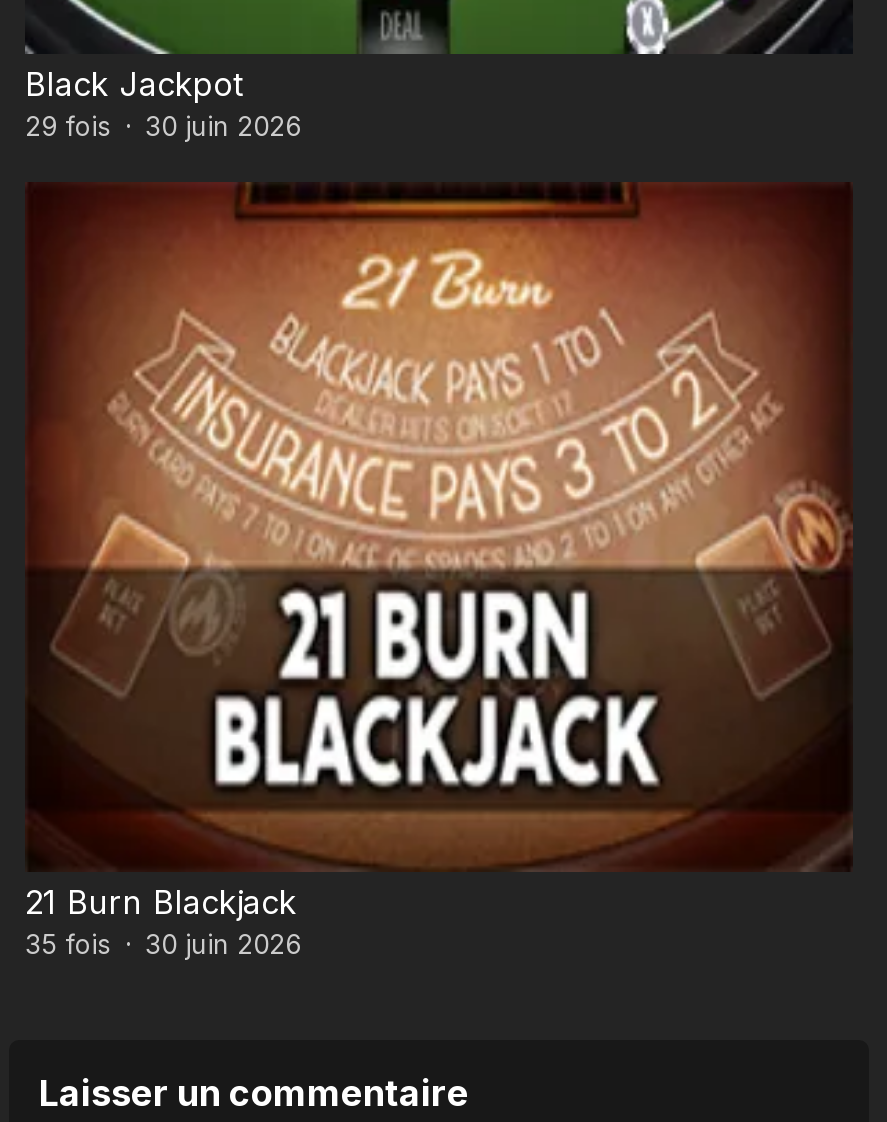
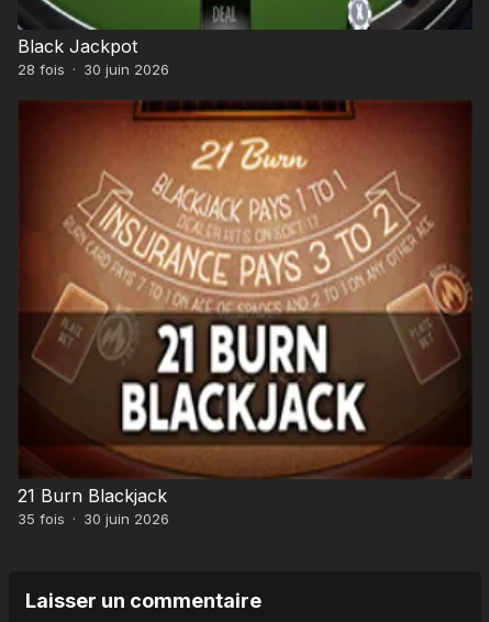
- 29 fois · 30 juin 2026
+ 28 fois · 30 juin 2026
